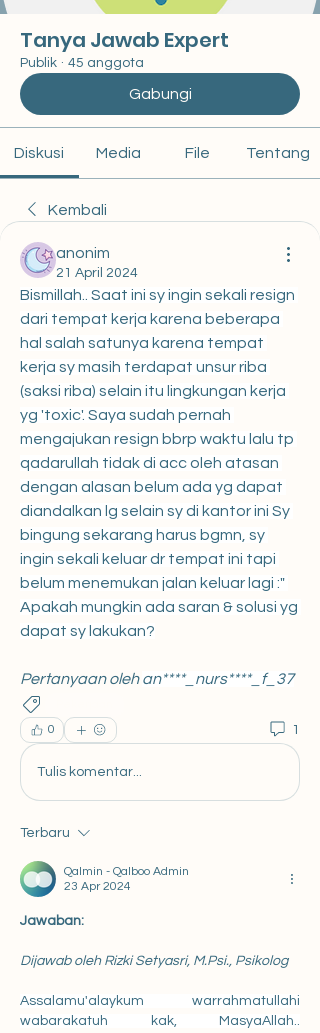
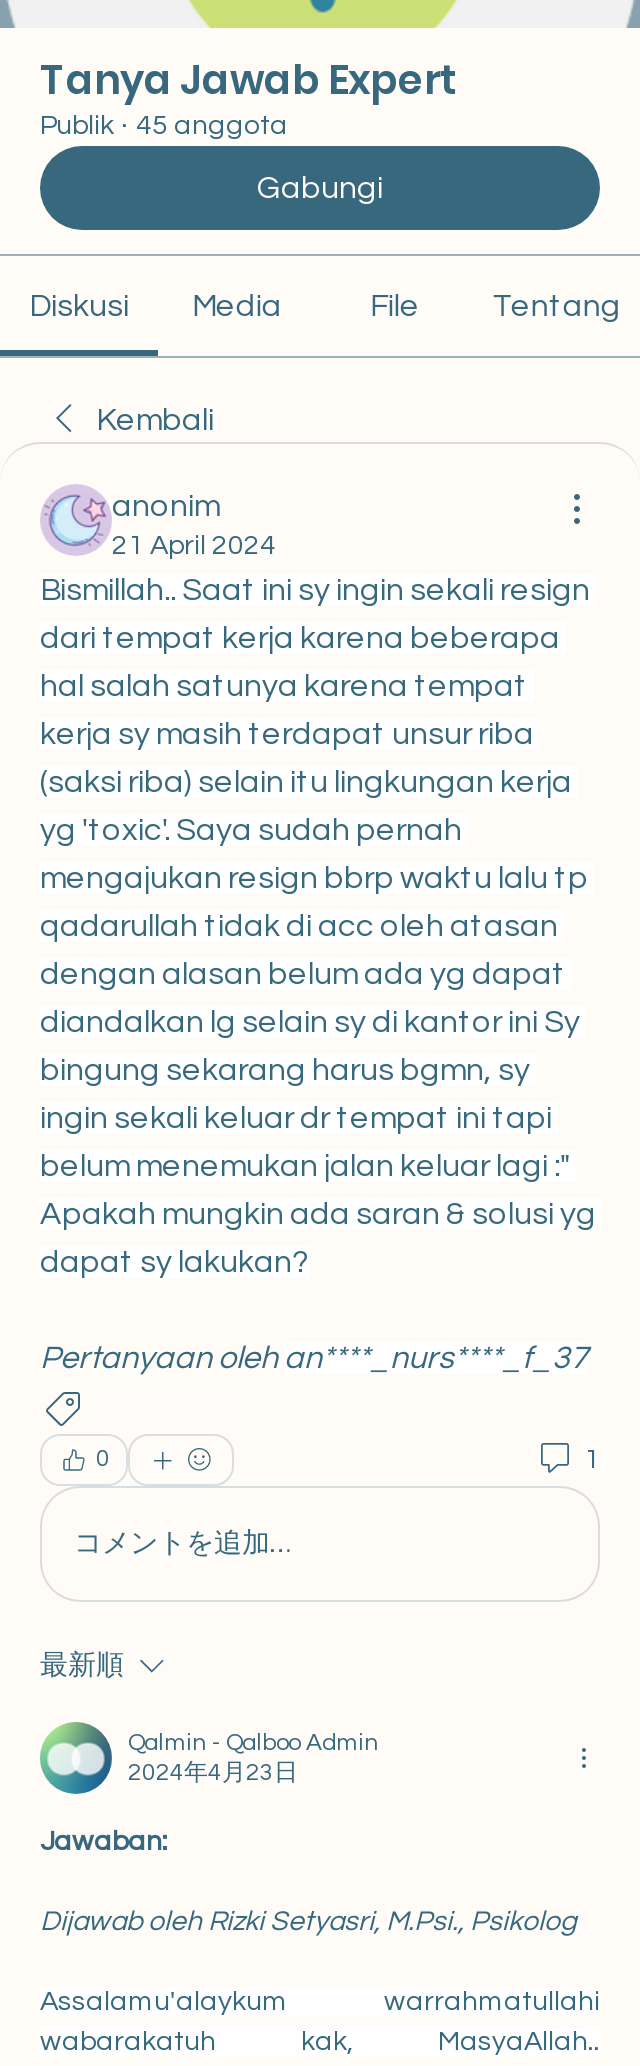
- Tulis komentar...
+ コメントを追加…

- Terbaru
+ 最新順

- 23 Apr 2024
+ 2024年4月23日
